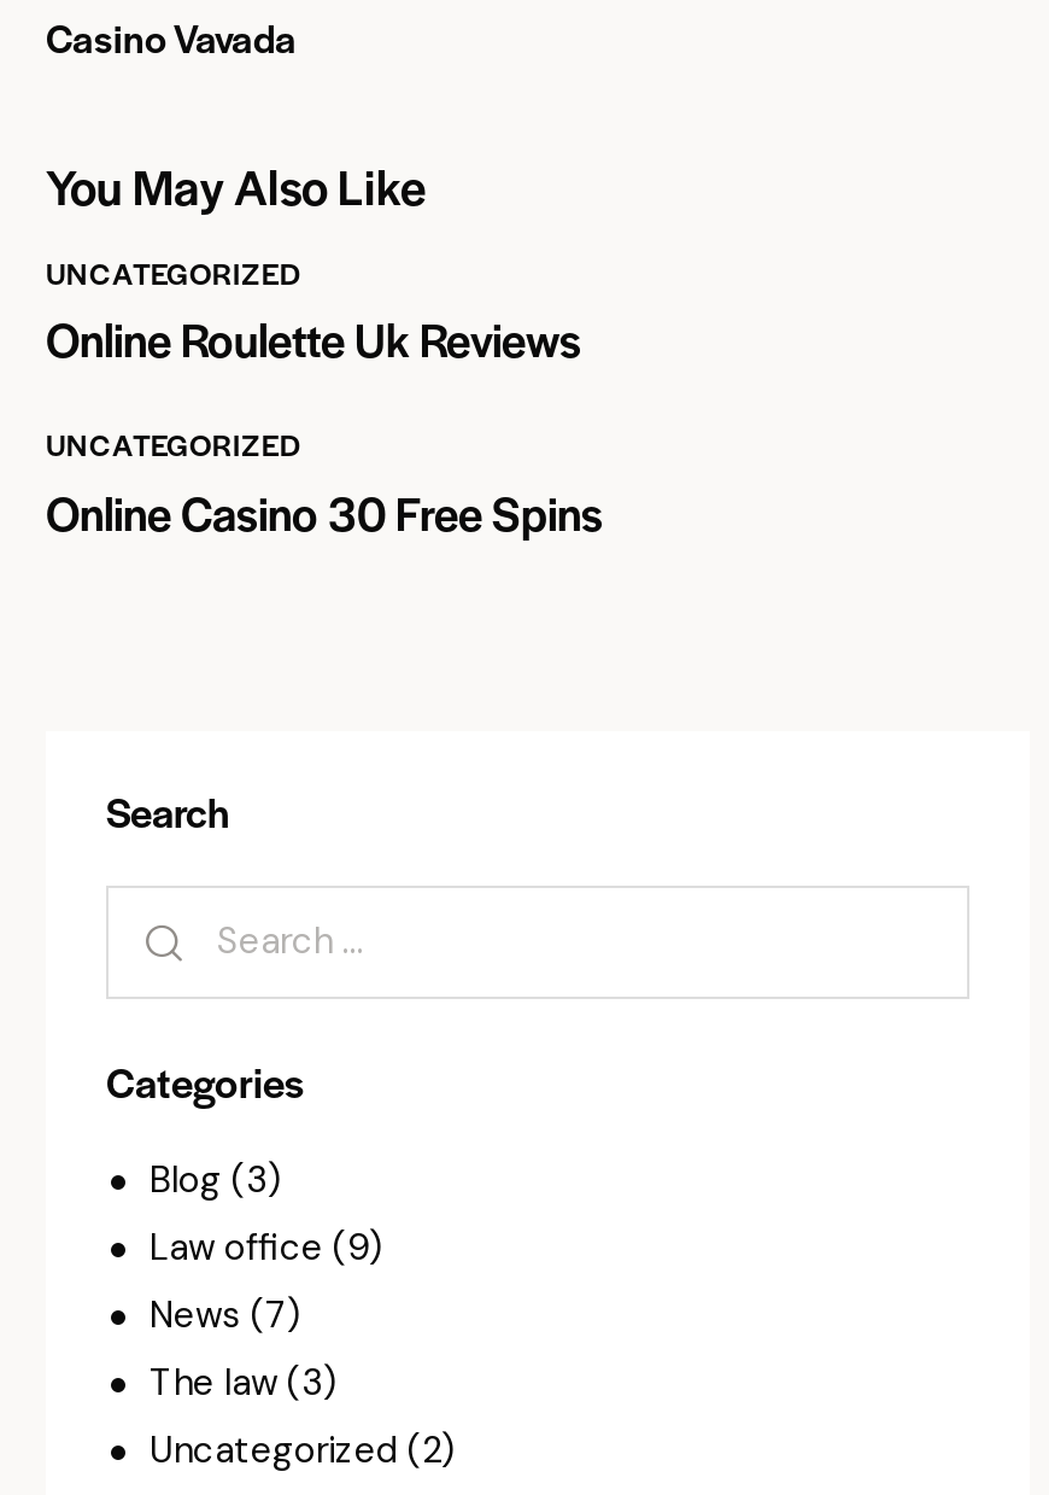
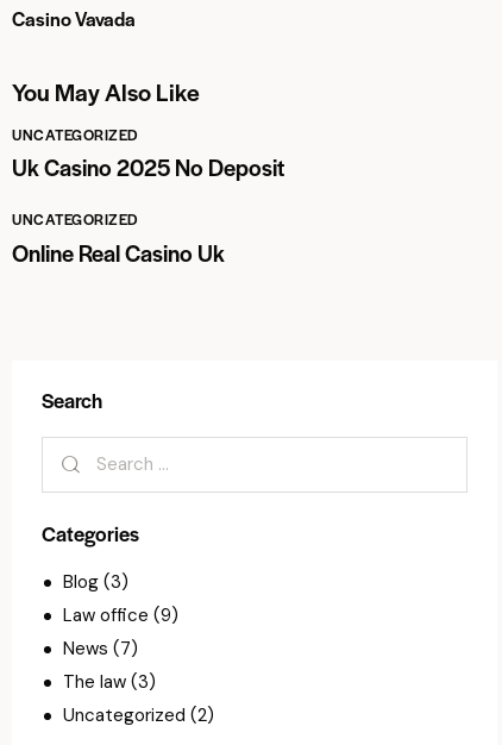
- Online Roulette Uk Reviews
+ Uk Casino 2025 No Deposit

- Online Casino 30 Free Spins
+ Online Real Casino Uk
